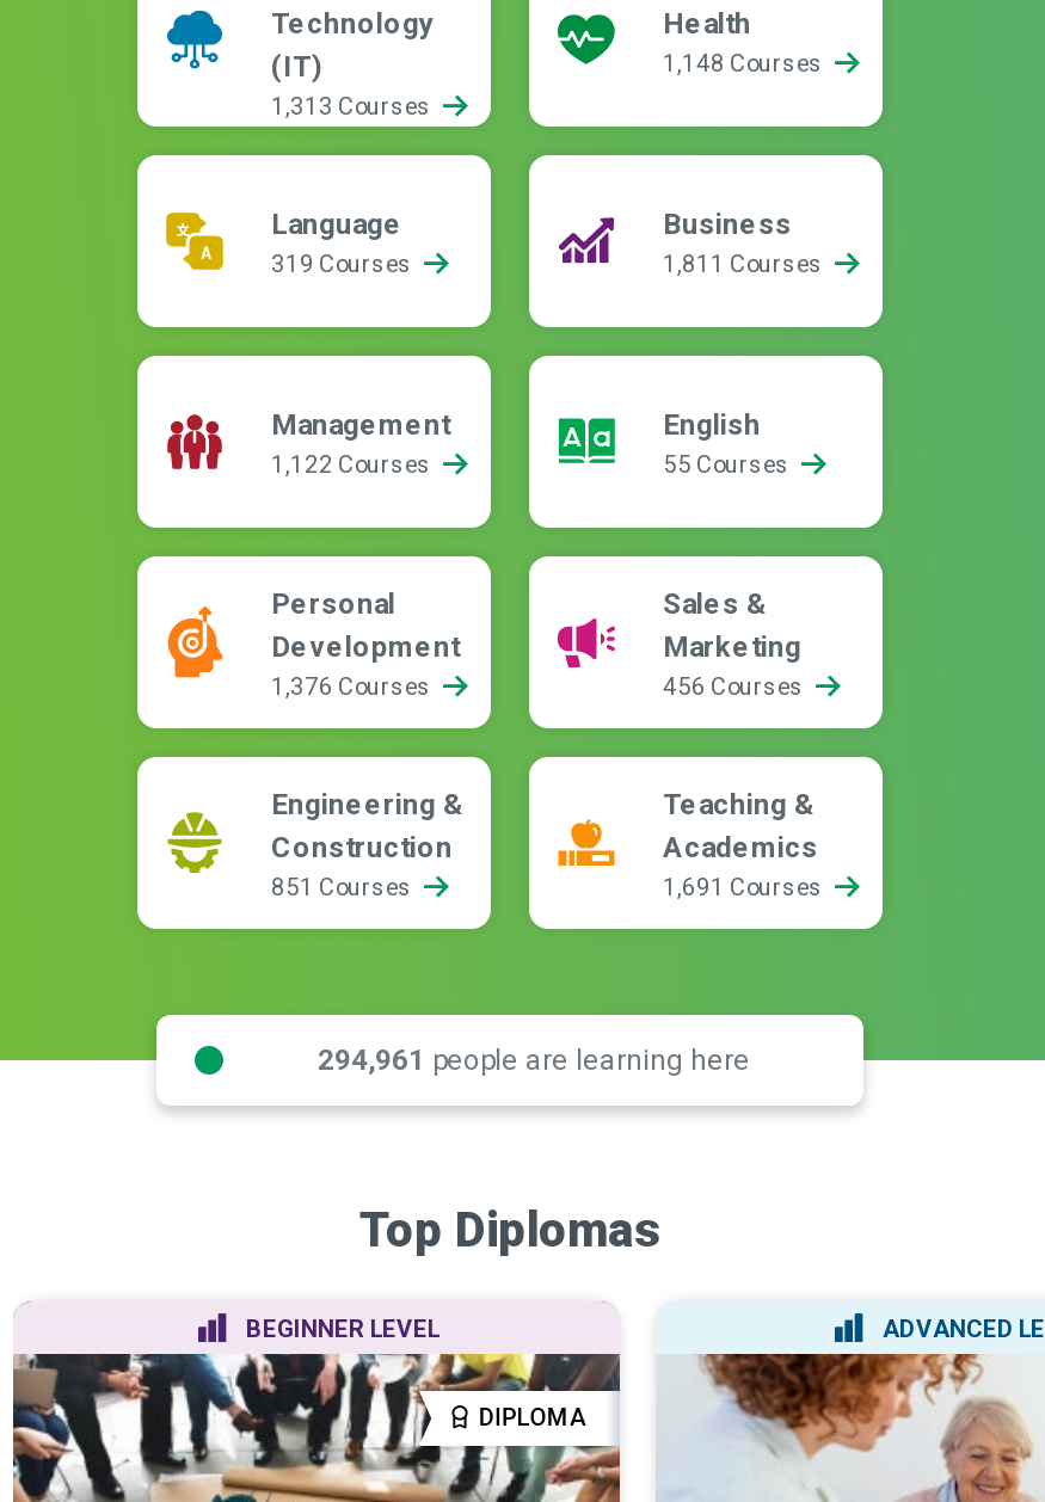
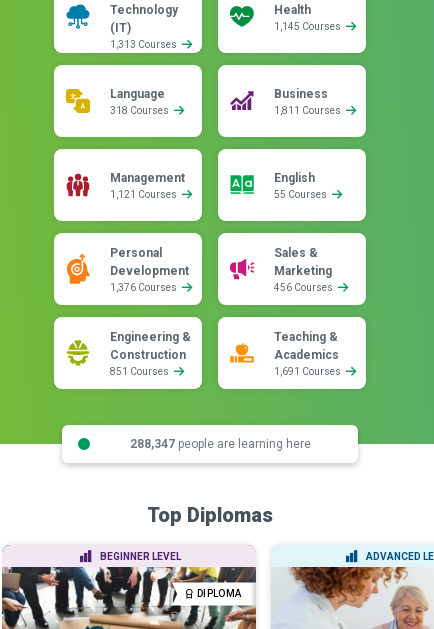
- 1,148 Courses
+ 1,145 Courses

- 319 Courses
+ 318 Courses

- 1,122 Courses
+ 1,121 Courses

- 294,961 people are learning here
+ 288,347 people are learning here
